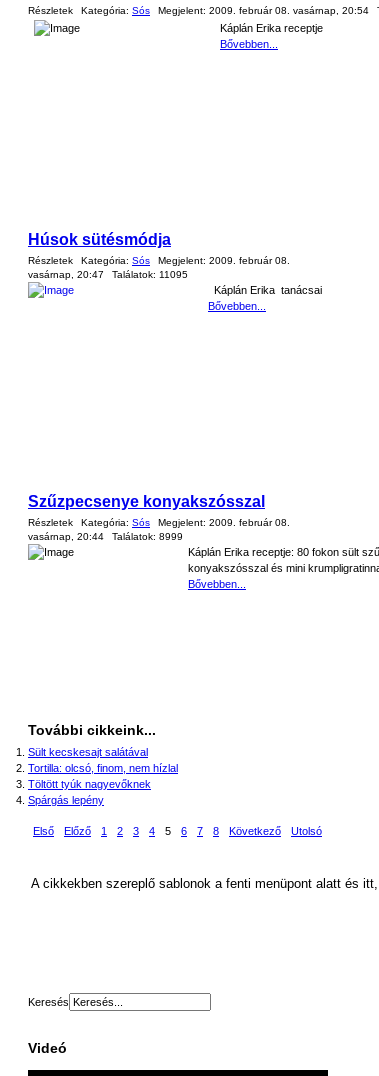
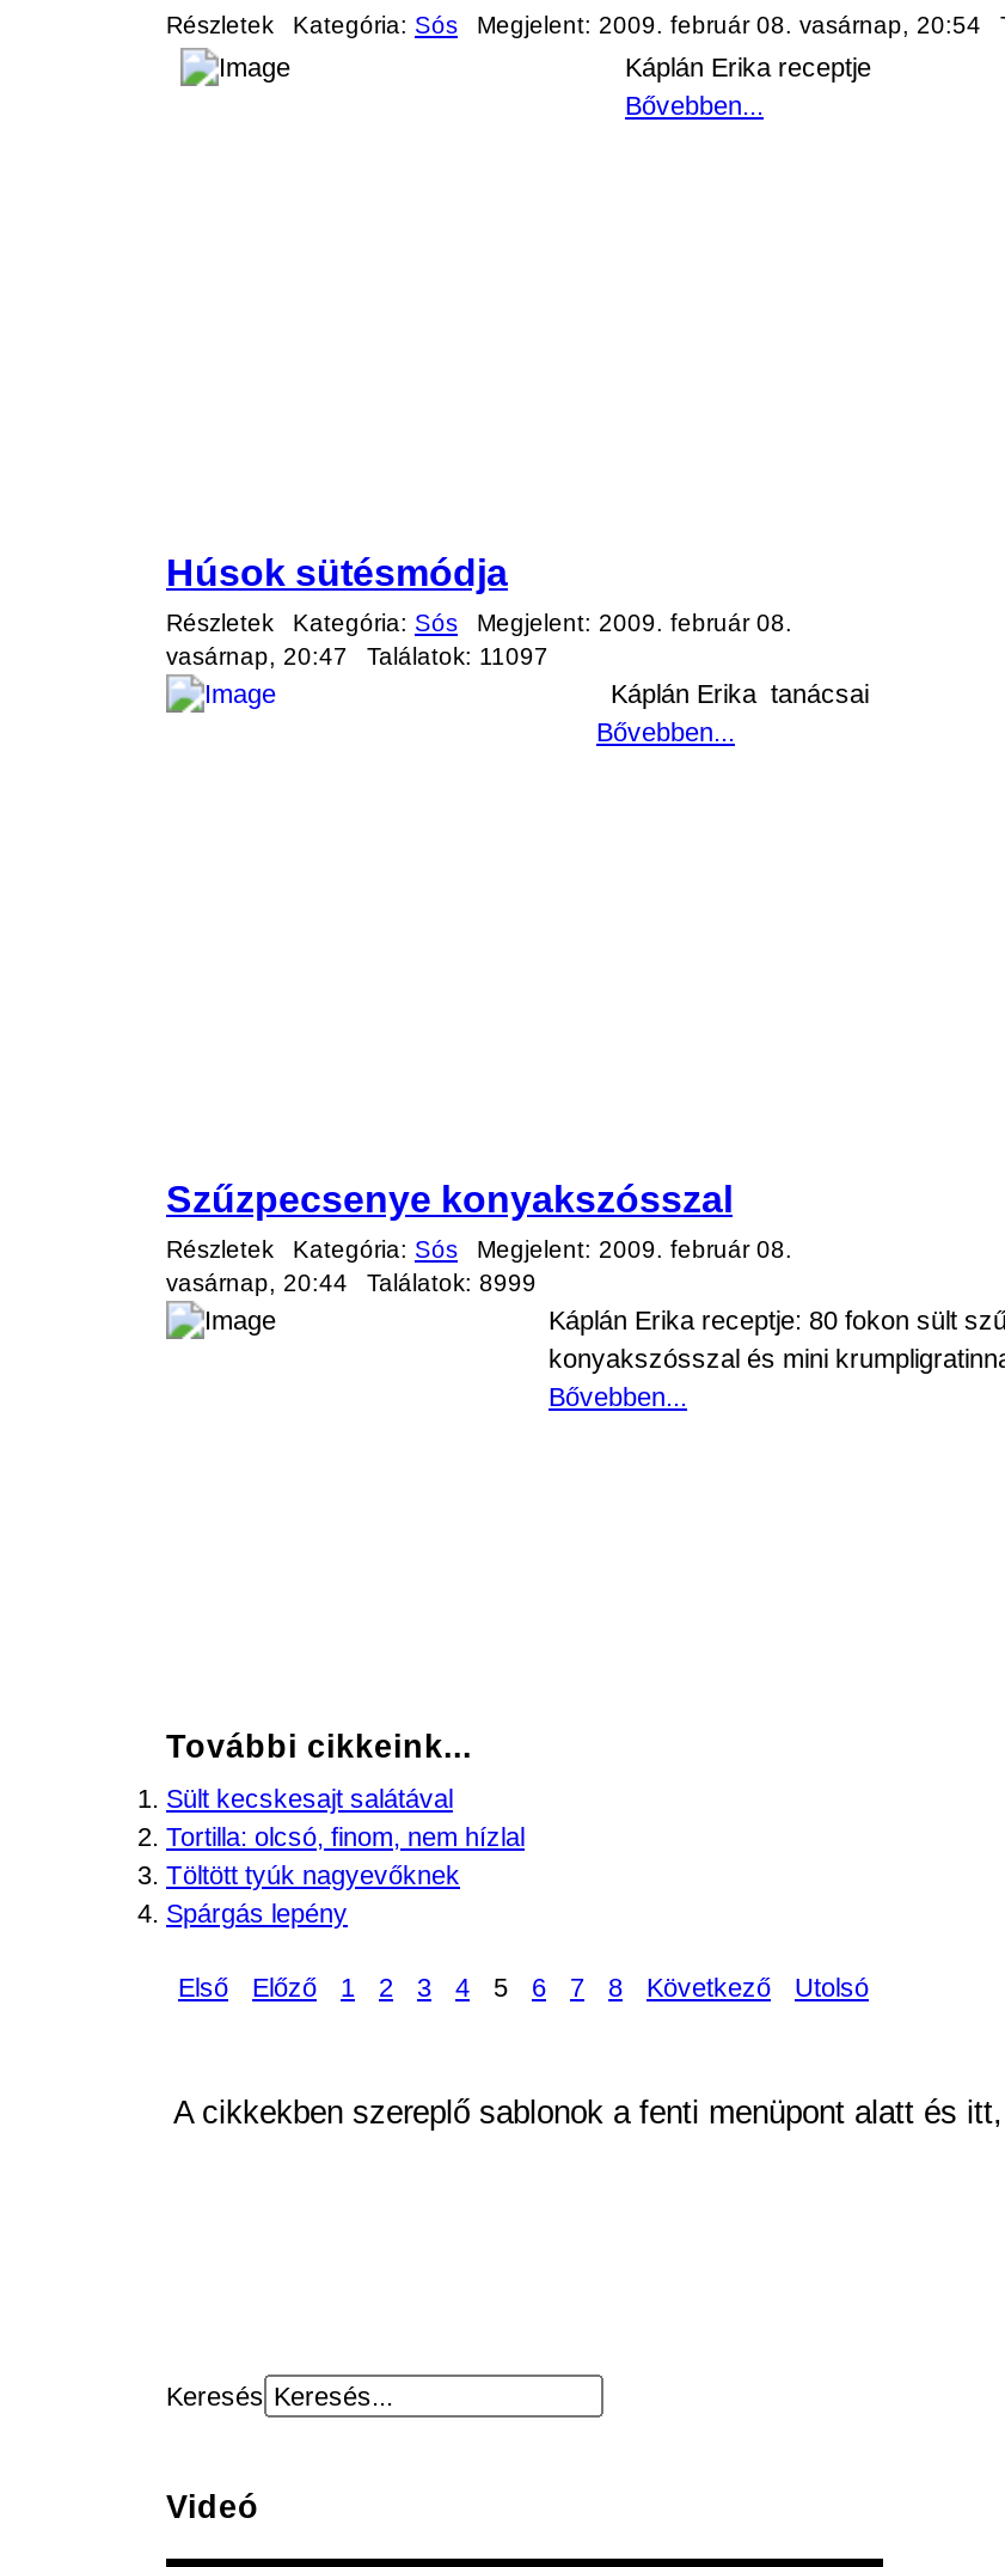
- vasárnap, 20:47 Találatok: 11095
+ vasárnap, 20:47 Találatok: 11097
